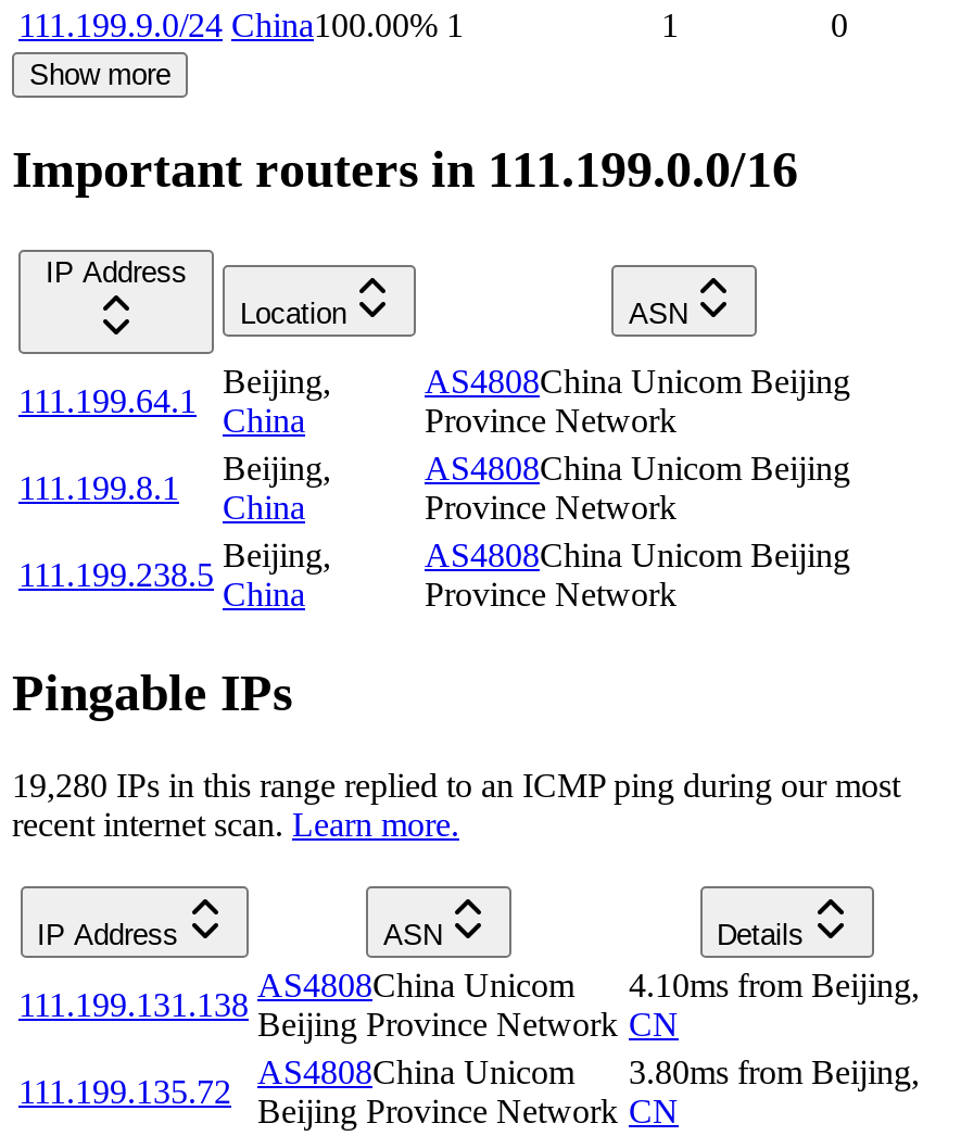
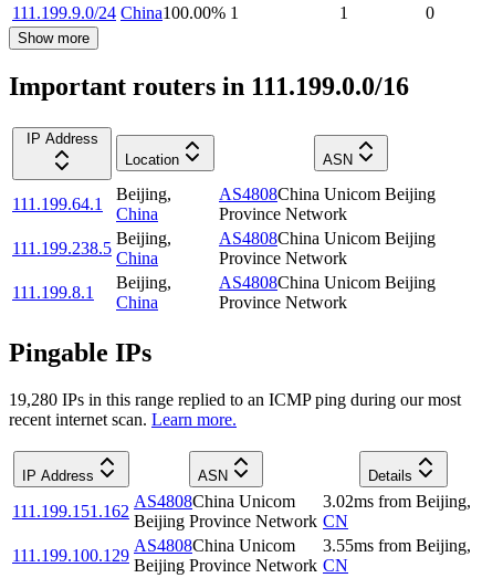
- 111.199.8.1
+ 111.199.238.5

- 111.199.238.5
+ 111.199.8.1

- 4.10ms from Beijing,
+ 3.02ms from Beijing,

- 111.199.131.138
+ 111.199.151.162

- 3.80ms from Beijing,
+ 3.55ms from Beijing,

- 111.199.135.72
+ 111.199.100.129
